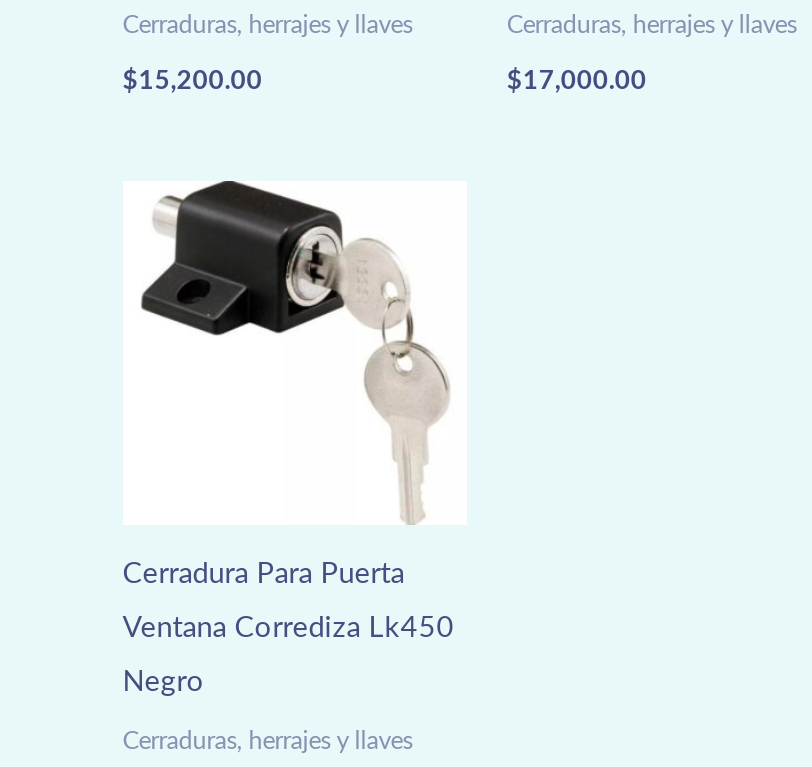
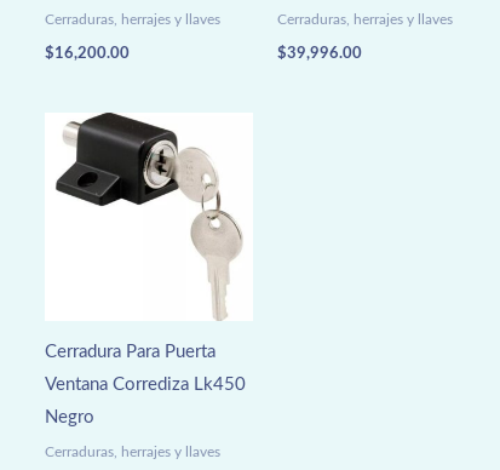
- $15,200.00
+ $16,200.00

- $17,000.00
+ $39,996.00
